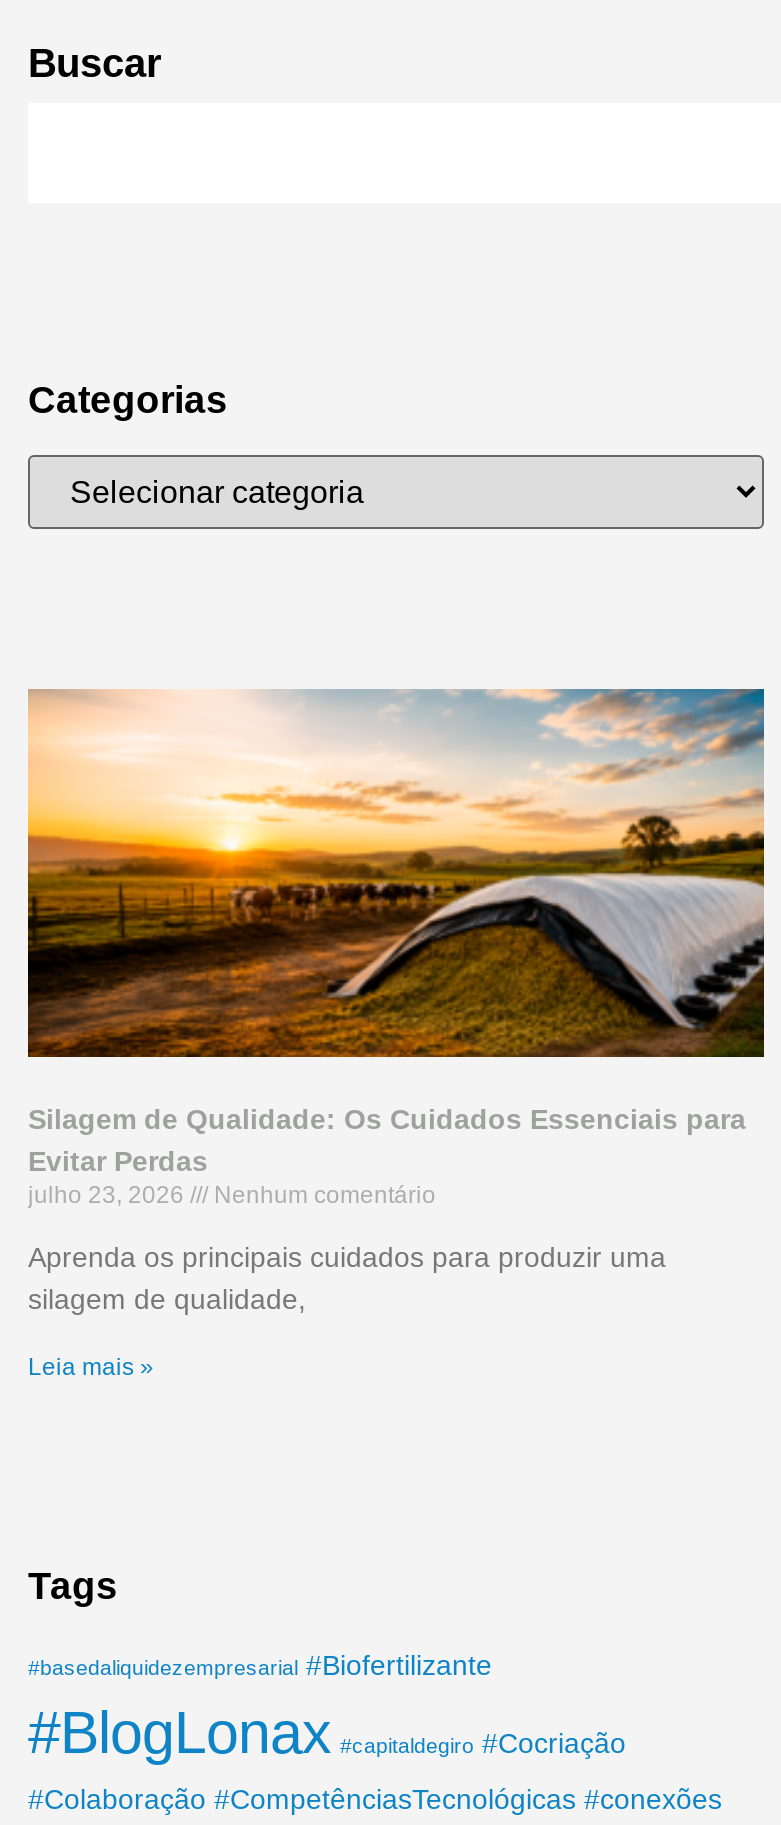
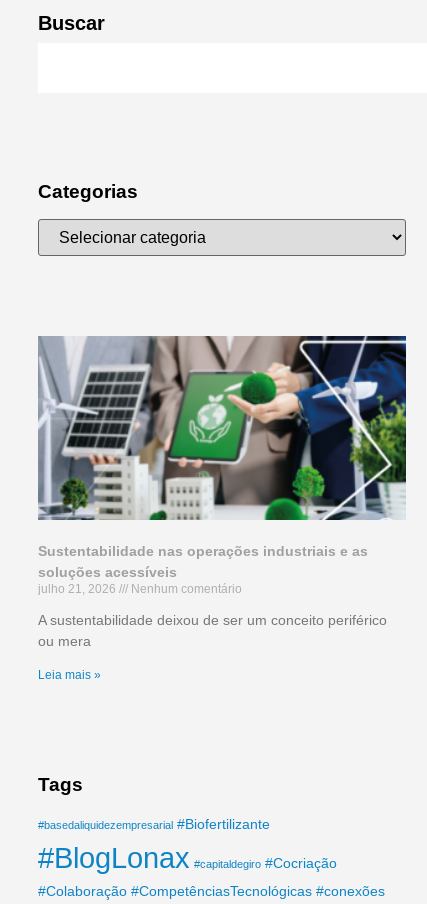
- [image]
- Silagem de Qualidade: Os Cuidados Essenciais para
- Evitar Perdas
- julho 23, 2026
+ [image]
+ Sustentabilidade nas operações industriais e as
+ soluções acessíveis
+ julho 21, 2026

- Aprenda os principais cuidados para produzir uma
- silagem de qualidade,
+ A sustentabilidade deixou de ser um conceito periférico
+ ou mera
